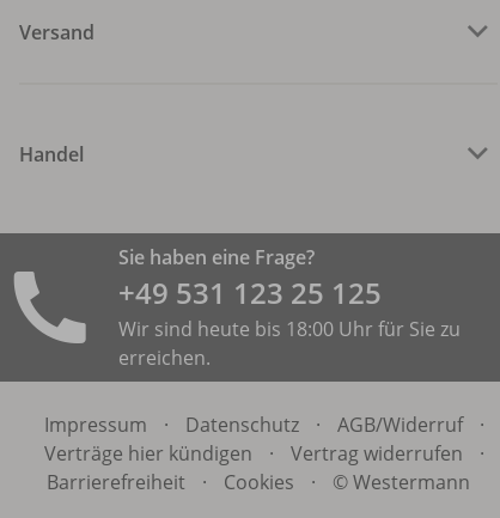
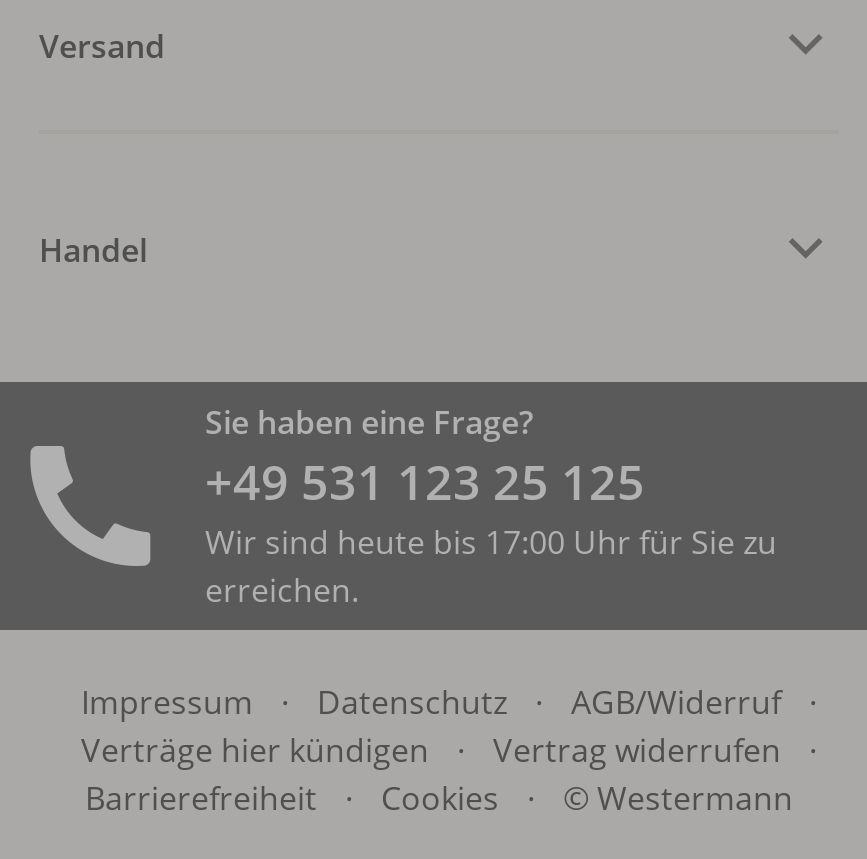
- Wir sind heute bis 18:00 Uhr für Sie zu
+ Wir sind heute bis 17:00 Uhr für Sie zu
